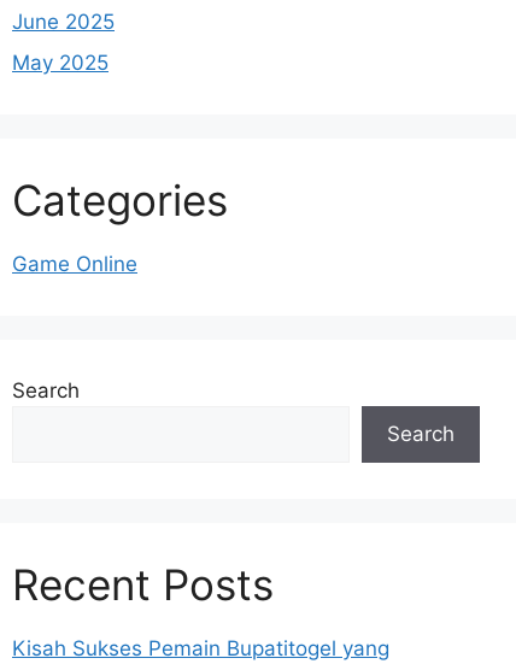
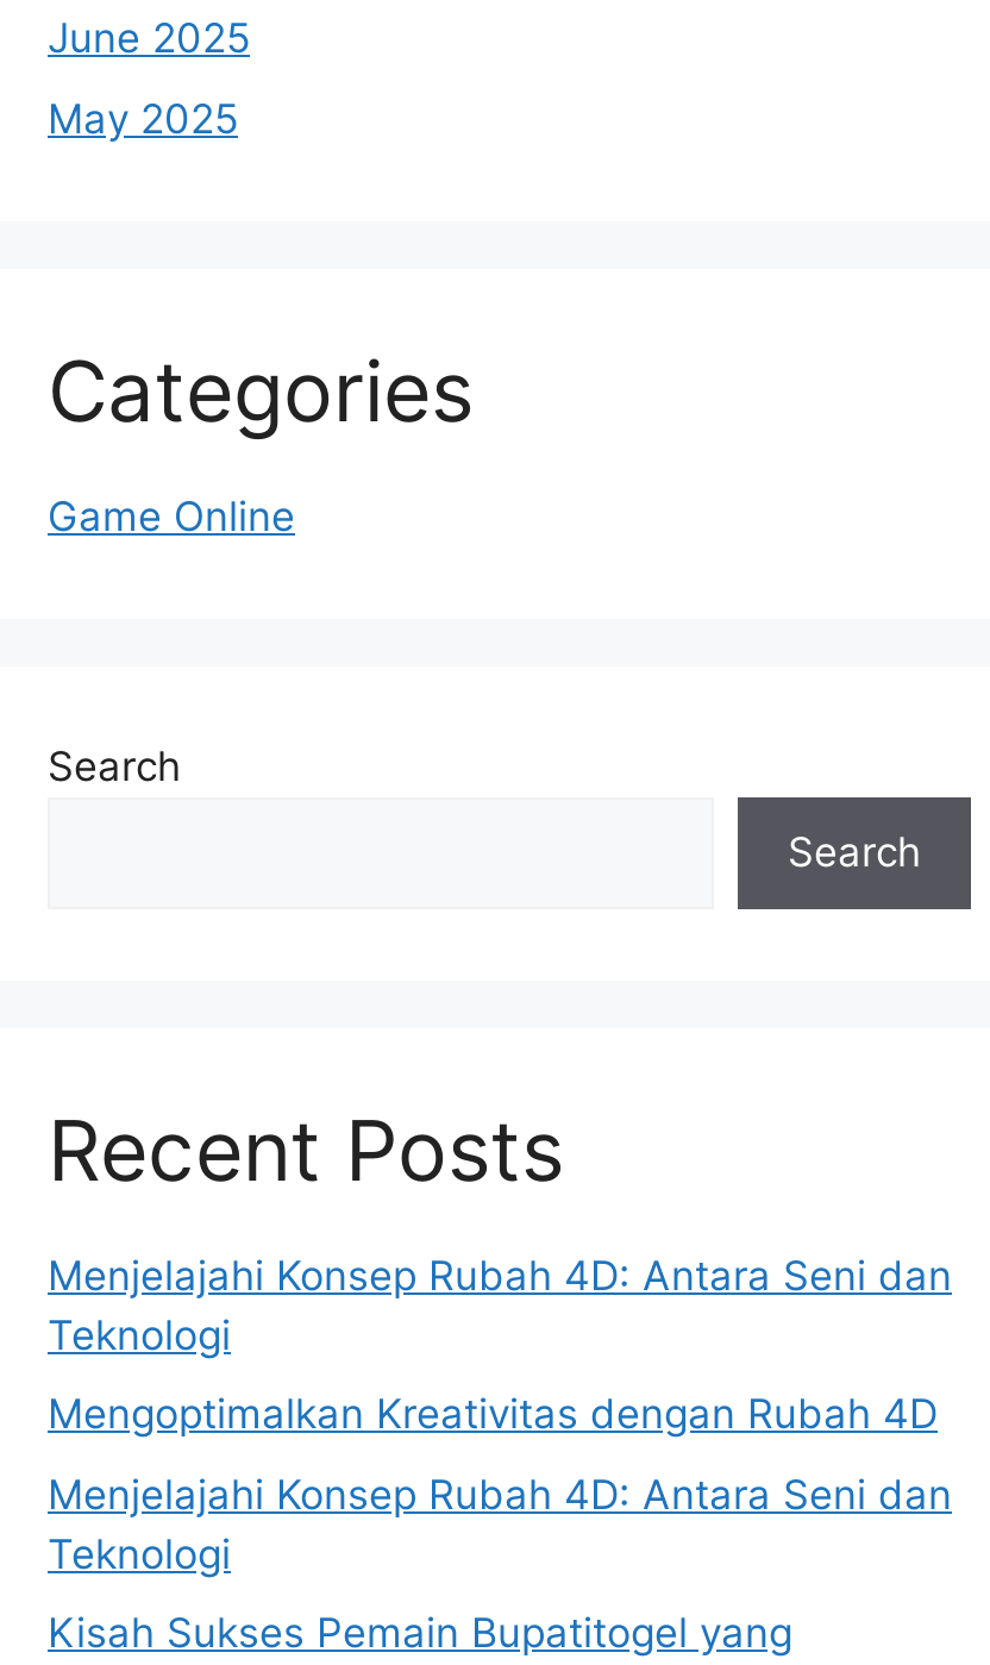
+ Menjelajahi Konsep Rubah 4D: Antara Seni dan
+ Teknologi
+ Mengoptimalkan Kreativitas dengan Rubah 4D
+ Menjelajahi Konsep Rubah 4D: Antara Seni dan
+ Teknologi
